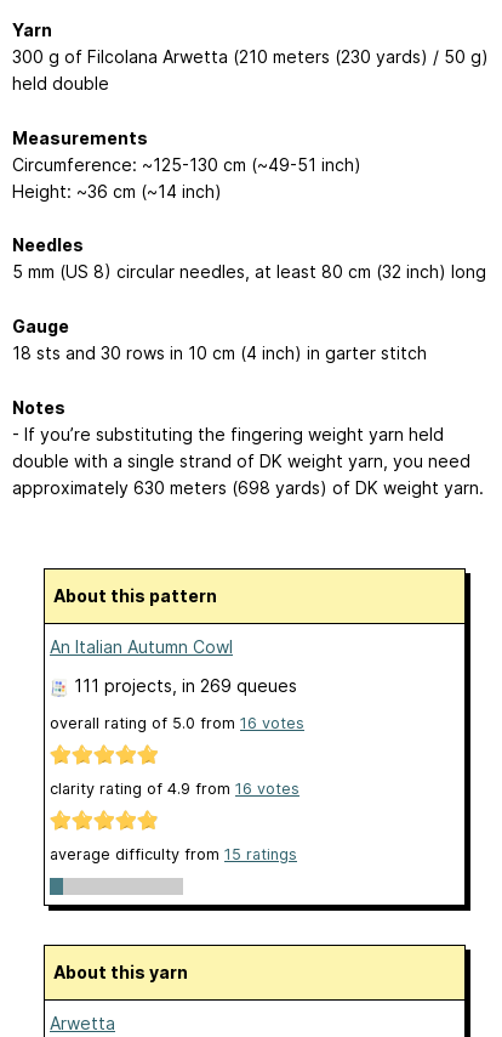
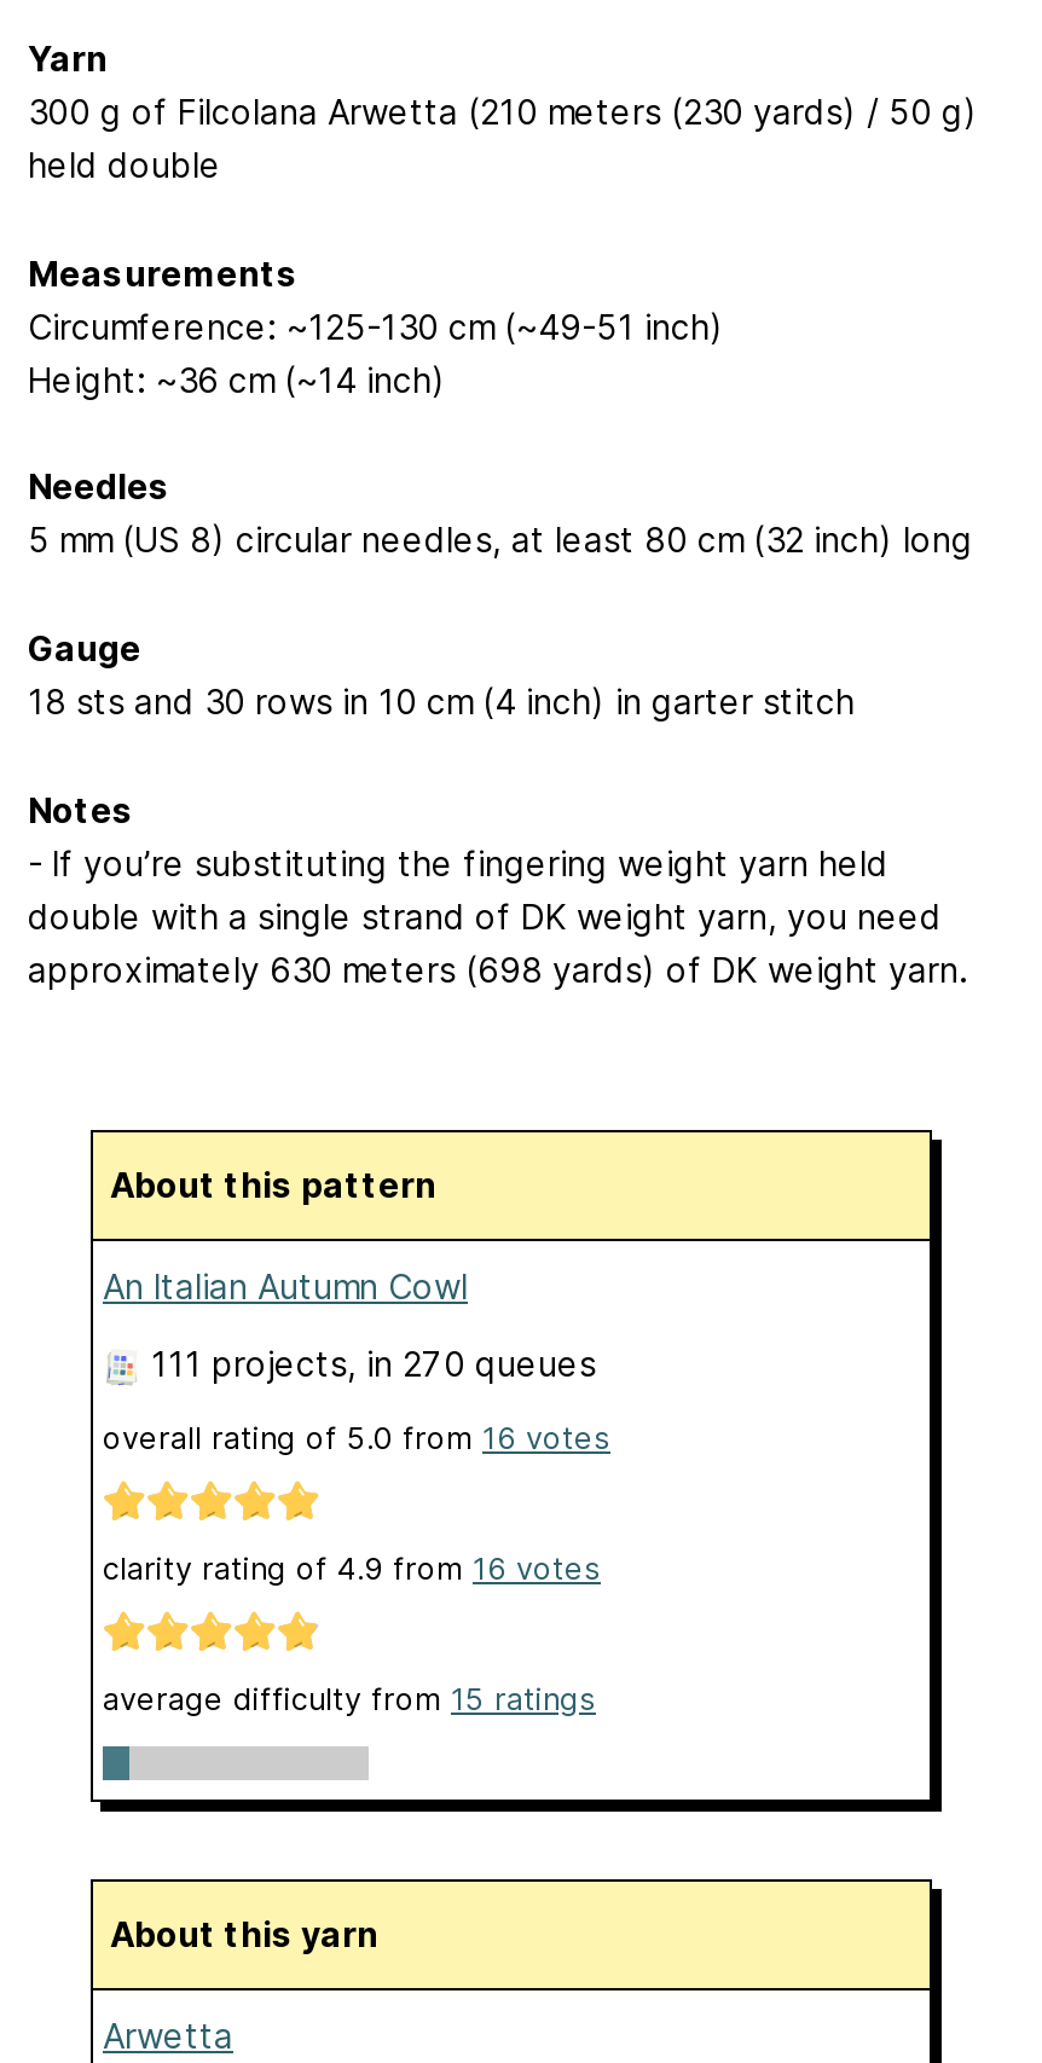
- 111 projects, in 269 queues
+ 111 projects, in 270 queues
